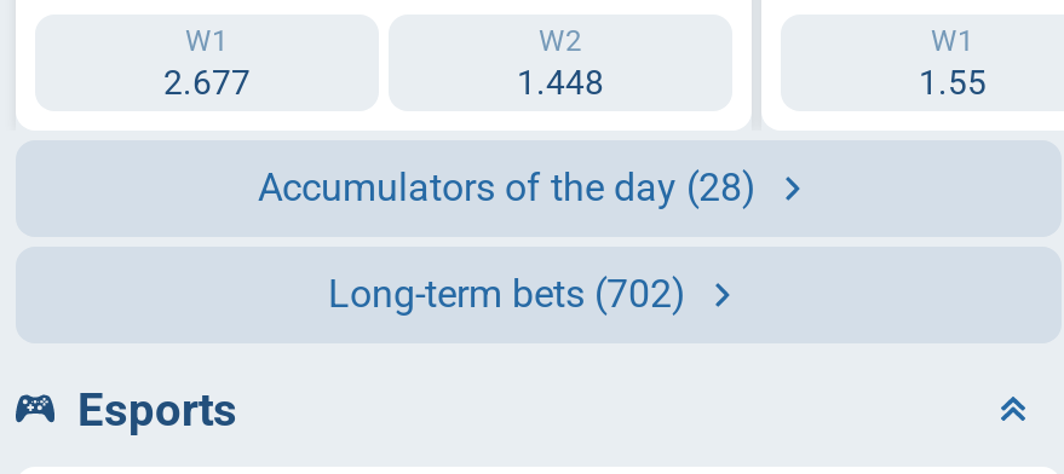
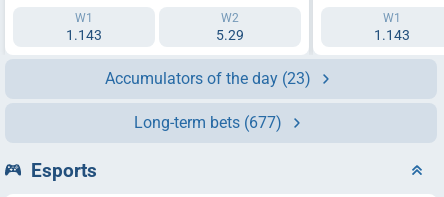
- 2.677
+ 1.143

- 1.448
+ 5.29

- 1.55
+ 1.143

- Accumulators of the day (28)
+ Accumulators of the day (23)

- Long-term bets (702)
+ Long-term bets (677)
